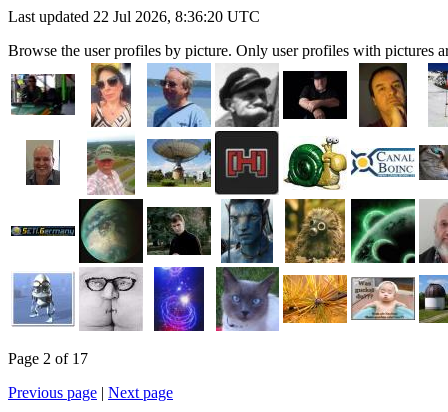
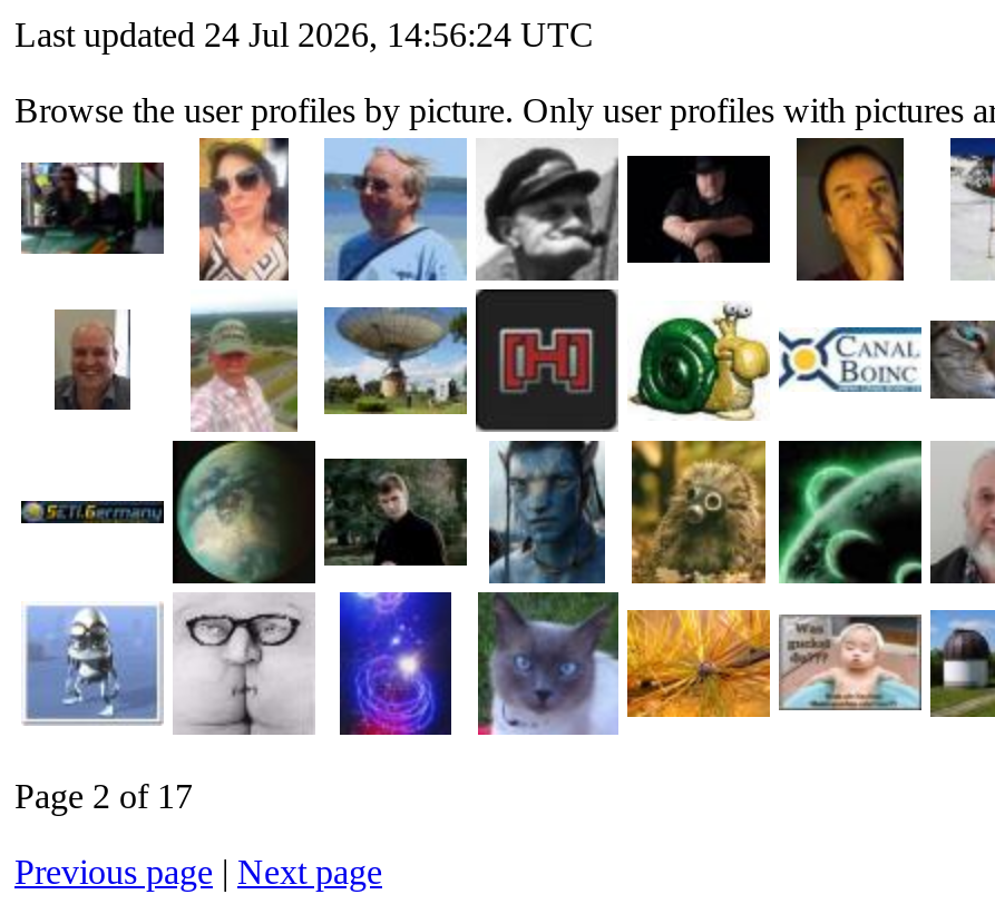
- Last updated 22 Jul 2026, 8:36:20 UTC
+ Last updated 24 Jul 2026, 14:56:24 UTC
